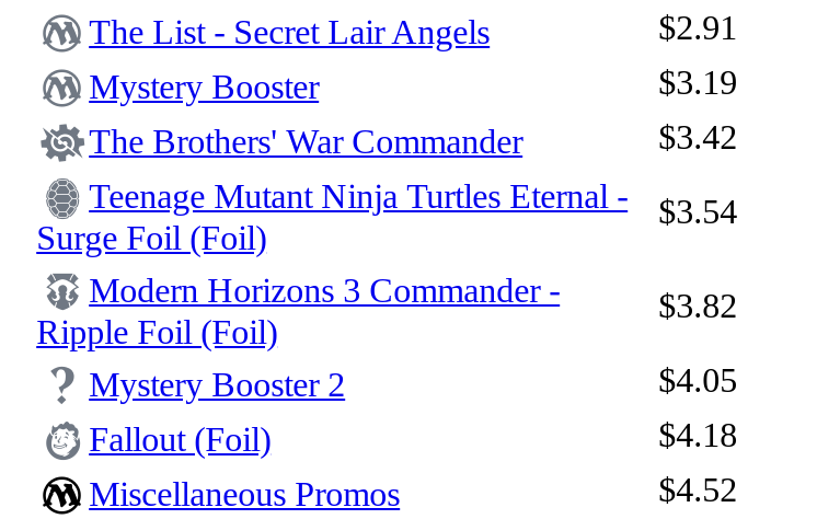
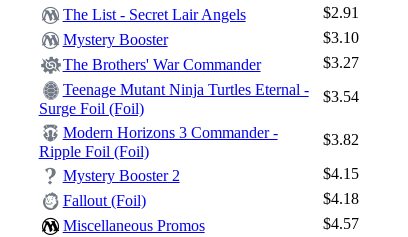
- $3.19
+ $3.10

- $3.42
+ $3.27

- $4.05
+ $4.15

- $4.52
+ $4.57
